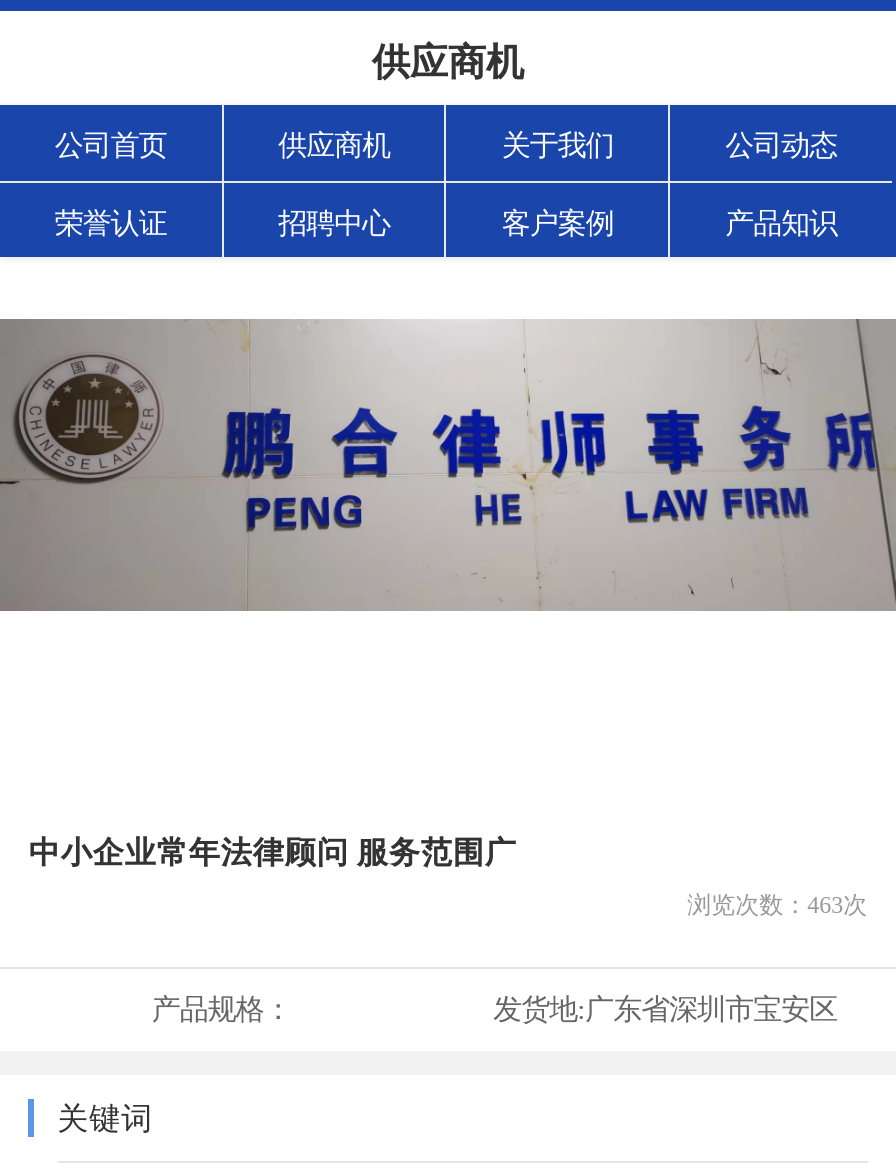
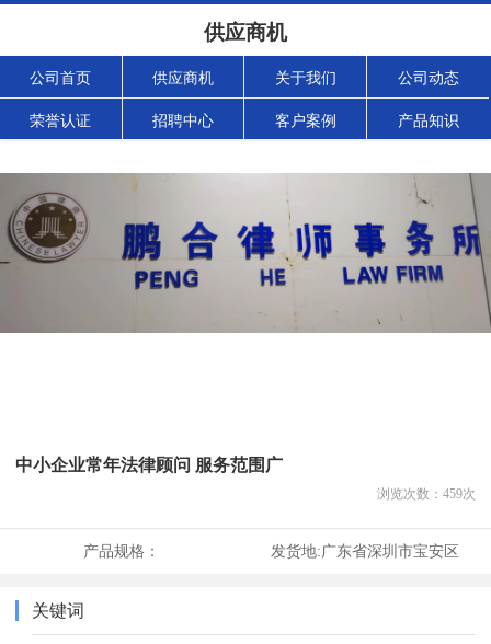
- 浏览次数：463次
+ 浏览次数：459次
